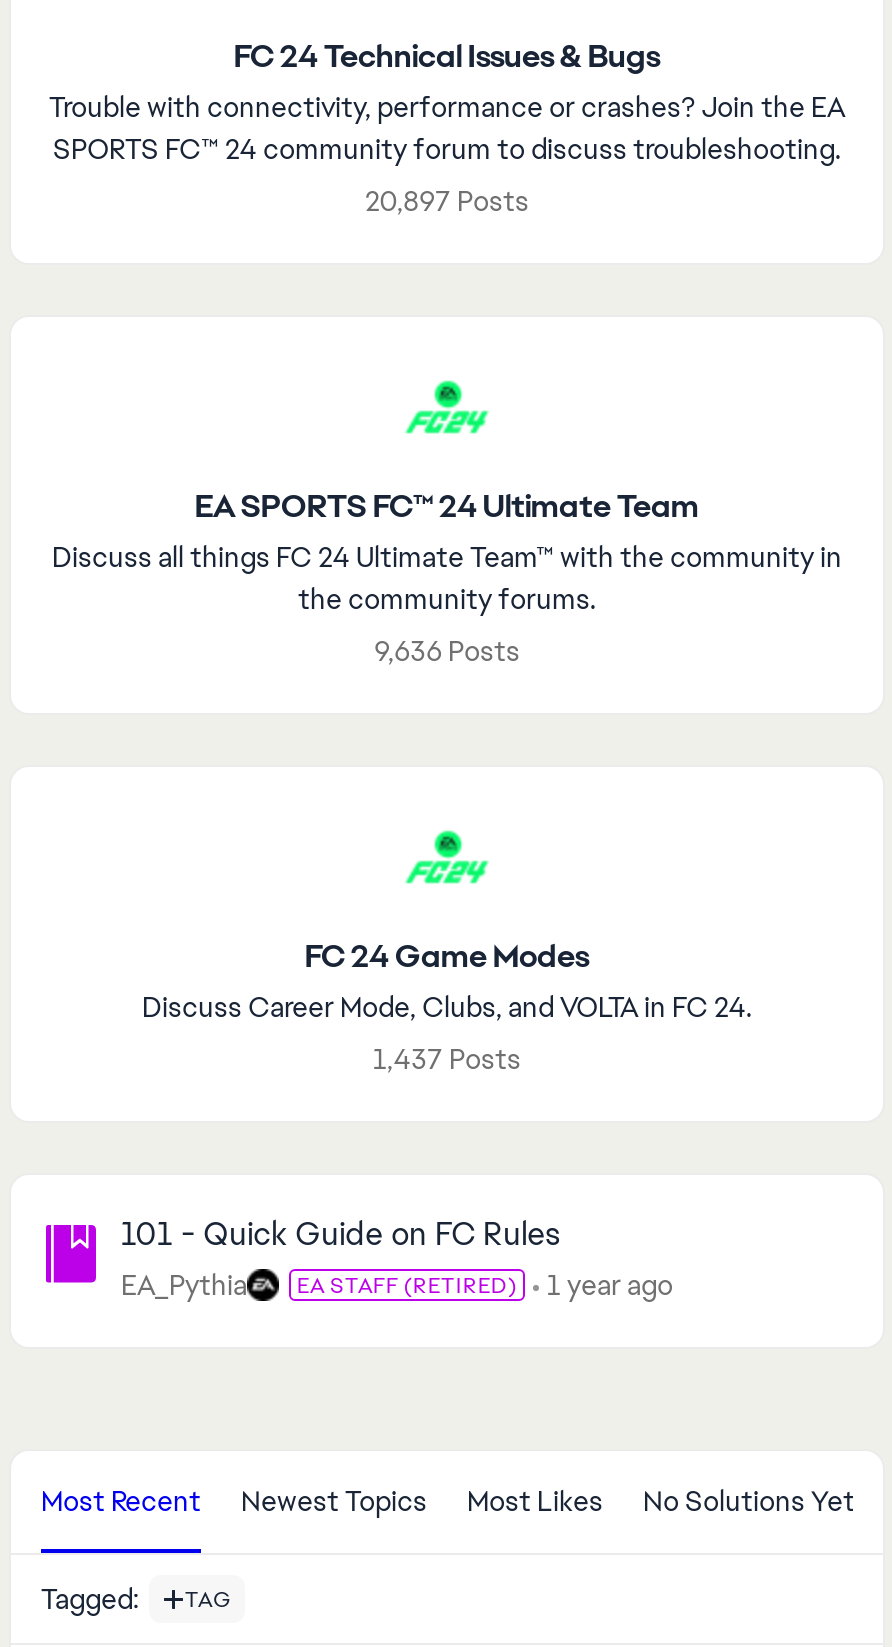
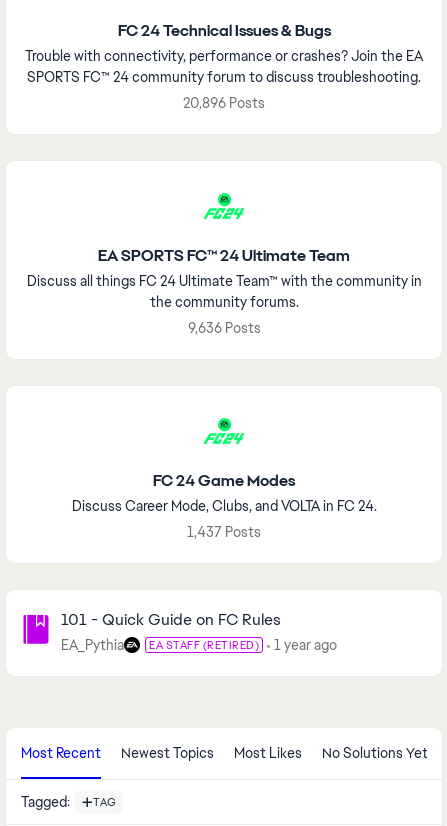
- 20,897 Posts
+ 20,896 Posts
